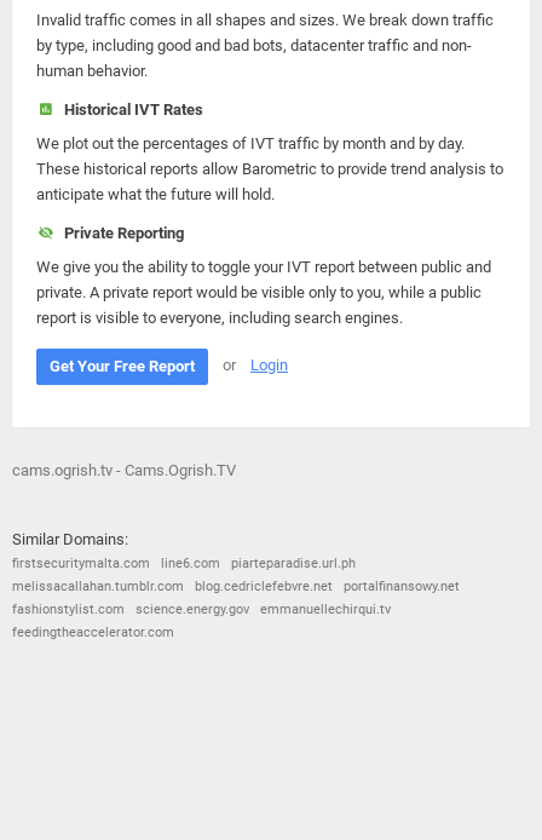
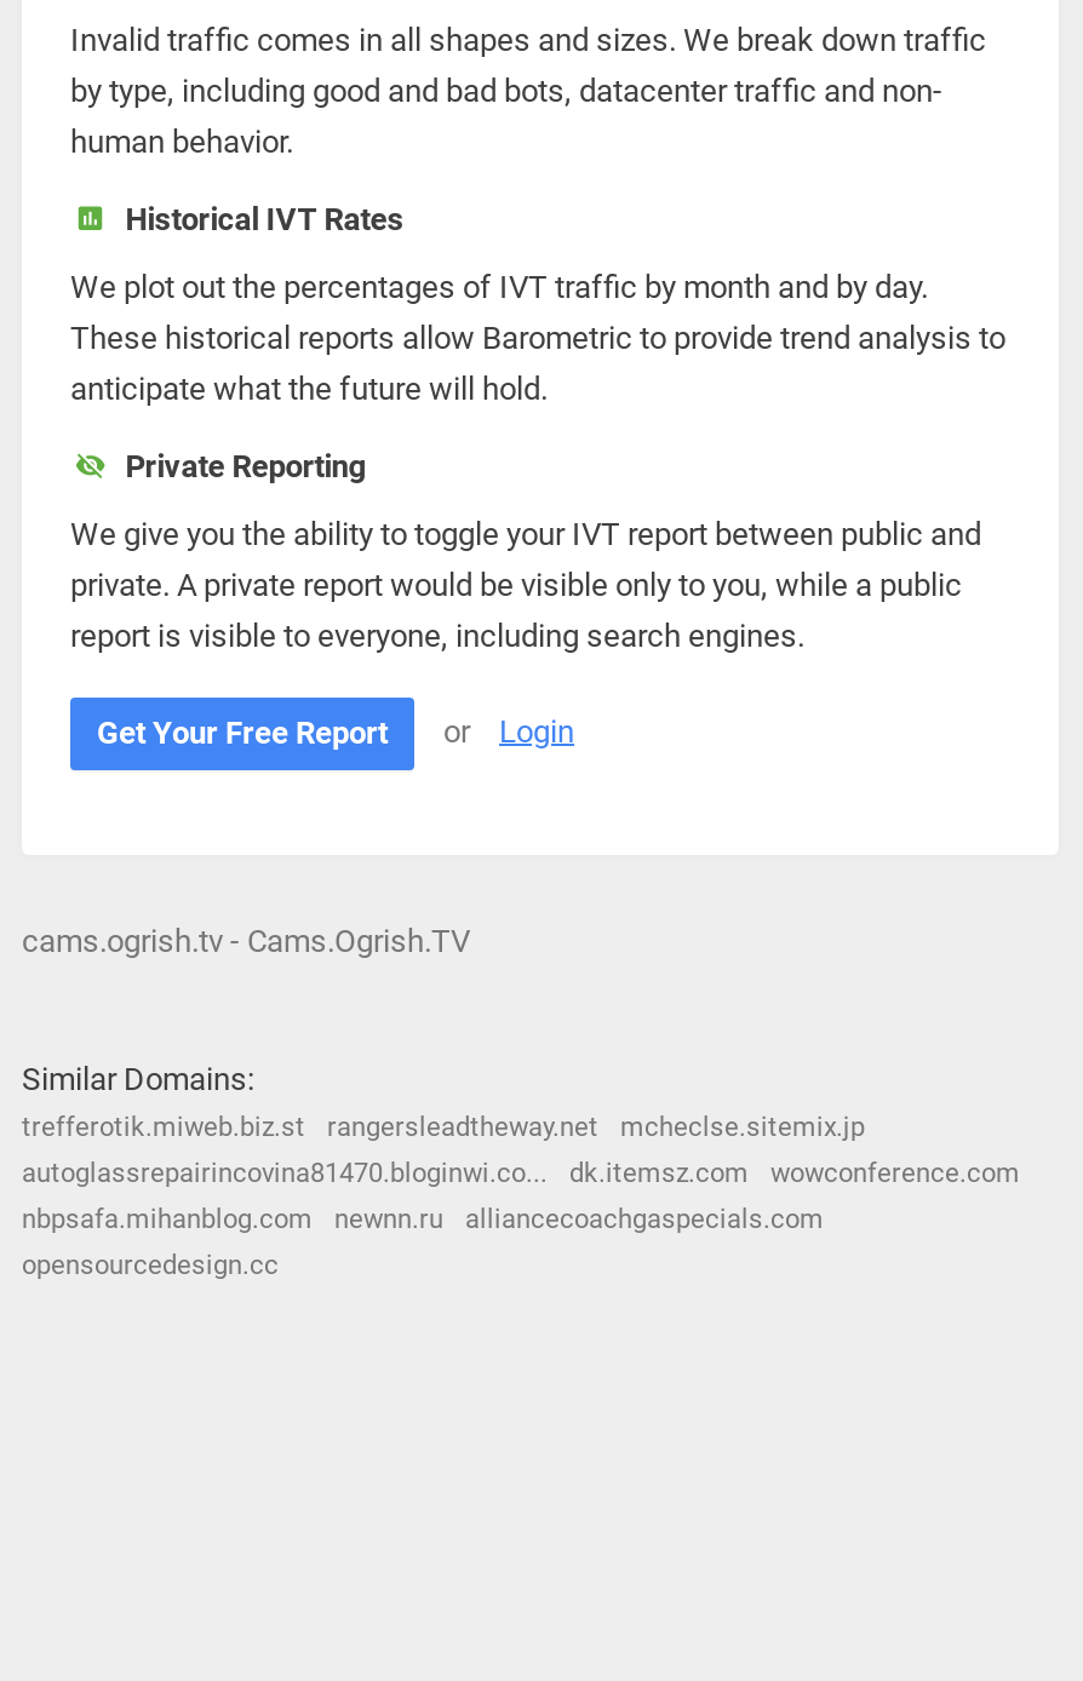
- firstsecuritymalta.com
- line6.com
- piarteparadise.url.ph
+ trefferotik.miweb.biz.st
+ rangersleadtheway.net
+ mcheclse.sitemix.jp

- melissacallahan.tumblr.com
- blog.cedriclefebvre.net
- portalfinansowy.net
+ autoglassrepairincovina81470.bloginwi.co...
+ dk.itemsz.com
+ wowconference.com

- fashionstylist.com
- science.energy.gov
- emmanuellechirqui.tv
+ nbpsafa.mihanblog.com
+ newnn.ru
+ alliancecoachgaspecials.com

- feedingtheaccelerator.com
+ opensourcedesign.cc
